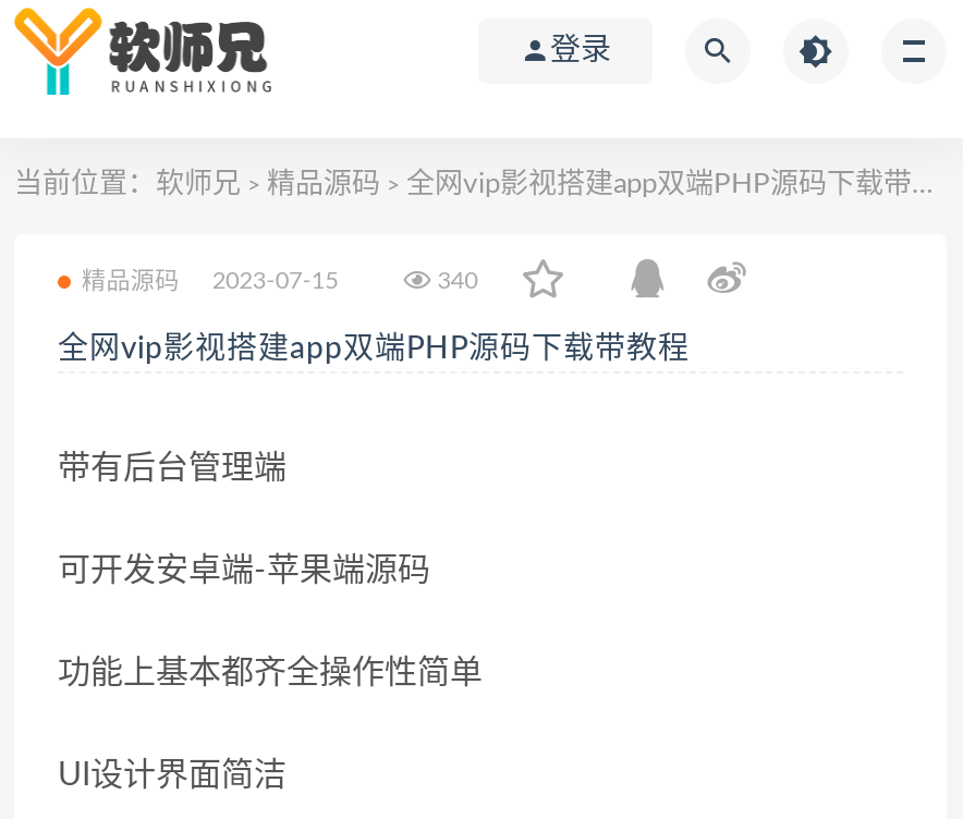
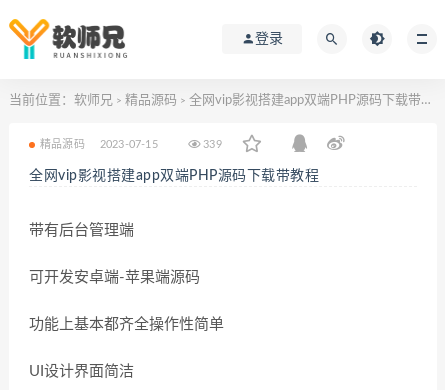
- 340
+ 339
